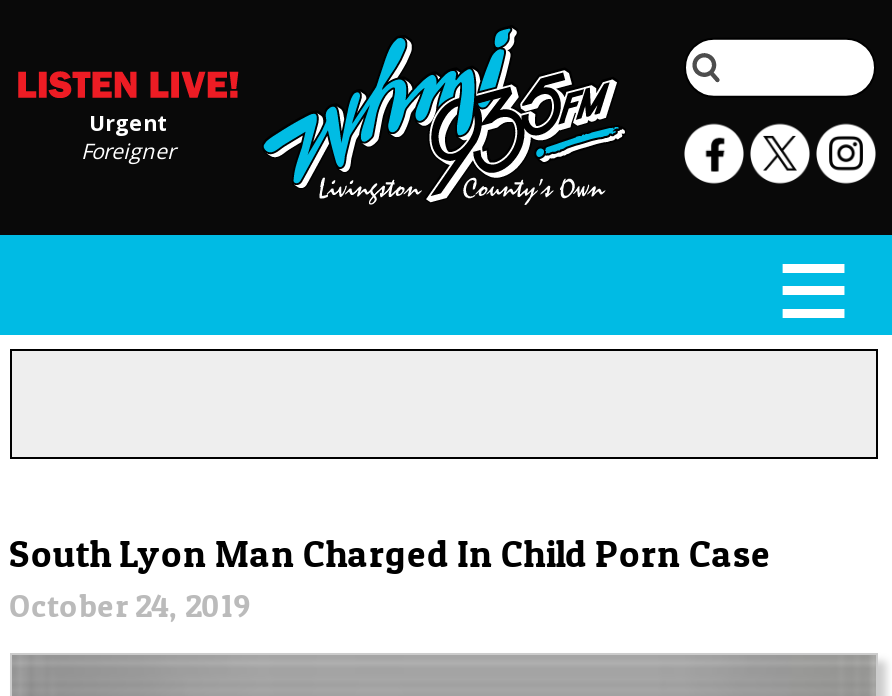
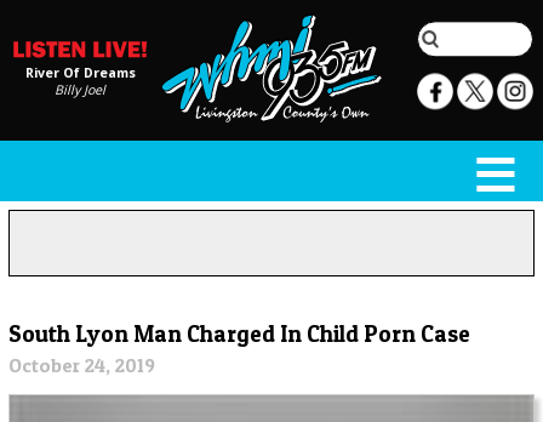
- Urgent
- Foreigner
+ River Of Dreams
+ Billy Joel
